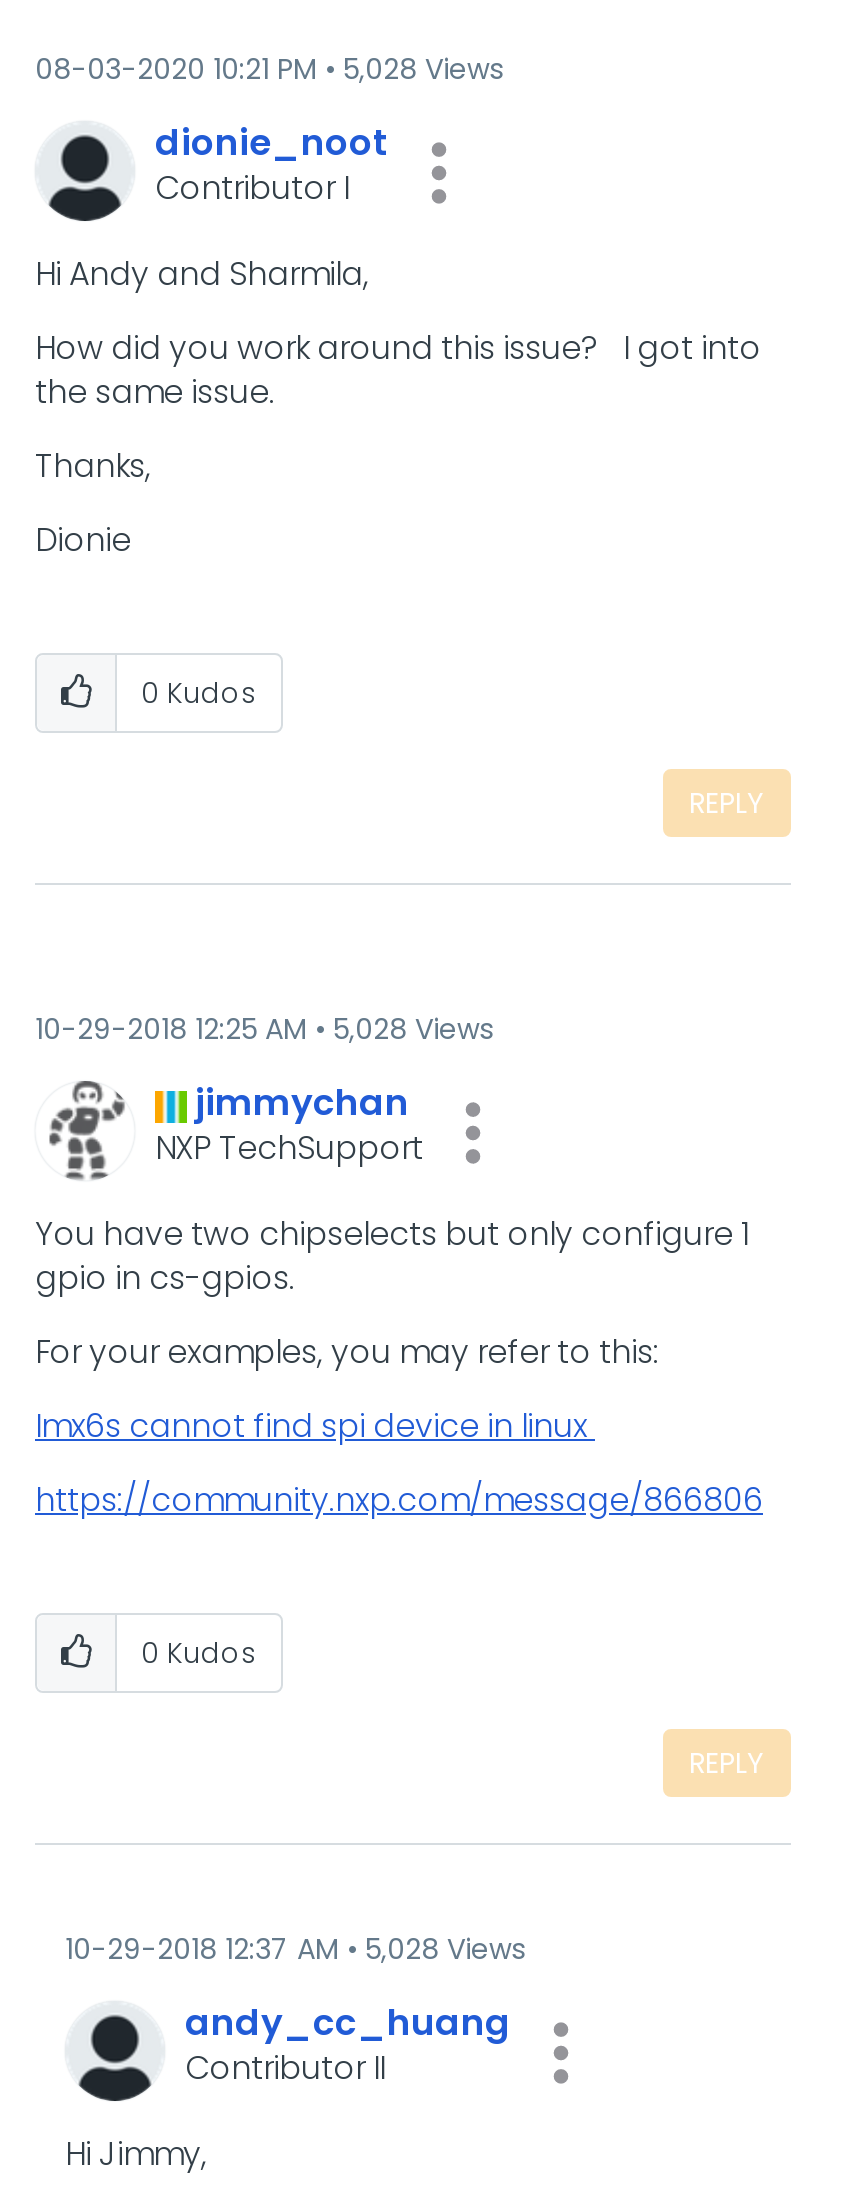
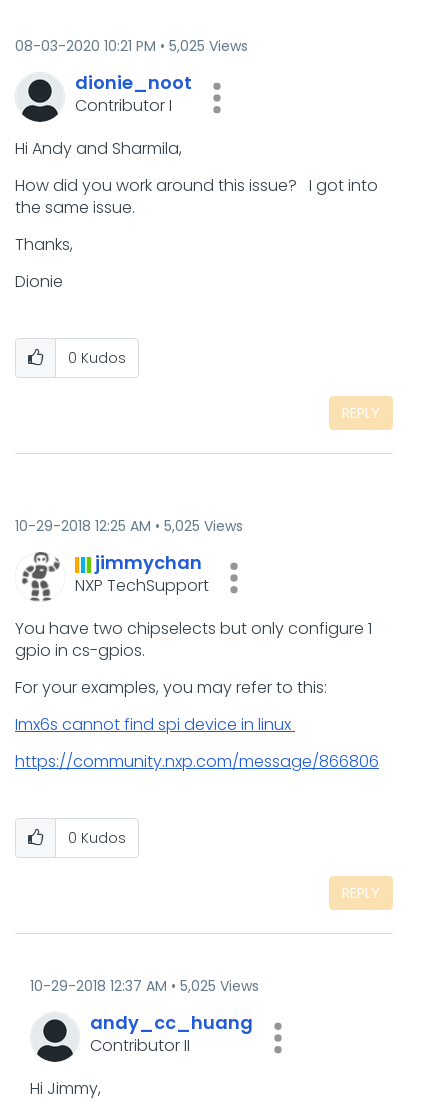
- 08-03-2020 10:21 PM 5,028 Views
+ 08-03-2020 10:21 PM 5,025 Views

- 10-29-2018 12:25 AM 5,028 Views
+ 10-29-2018 12:25 AM 5,025 Views

- 10-29-2018 12:37 AM 5,028 Views
+ 10-29-2018 12:37 AM 5,025 Views
